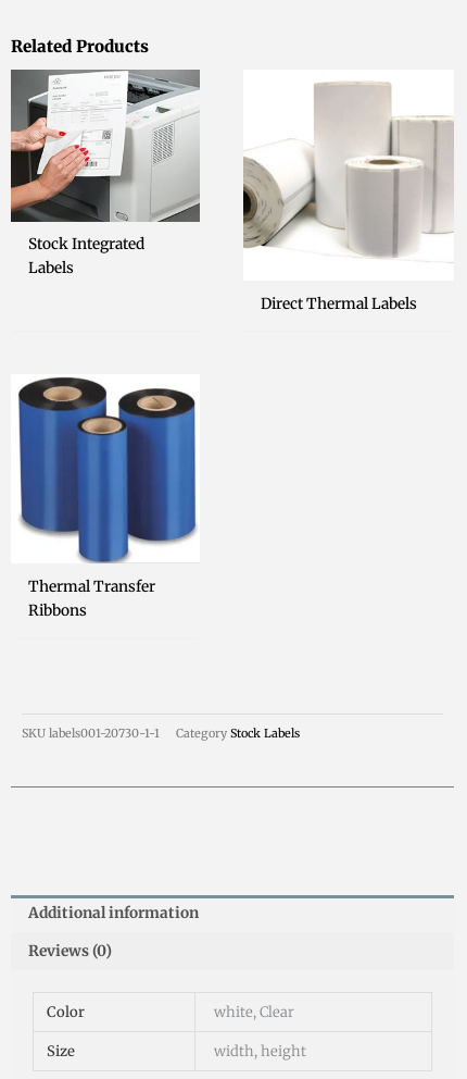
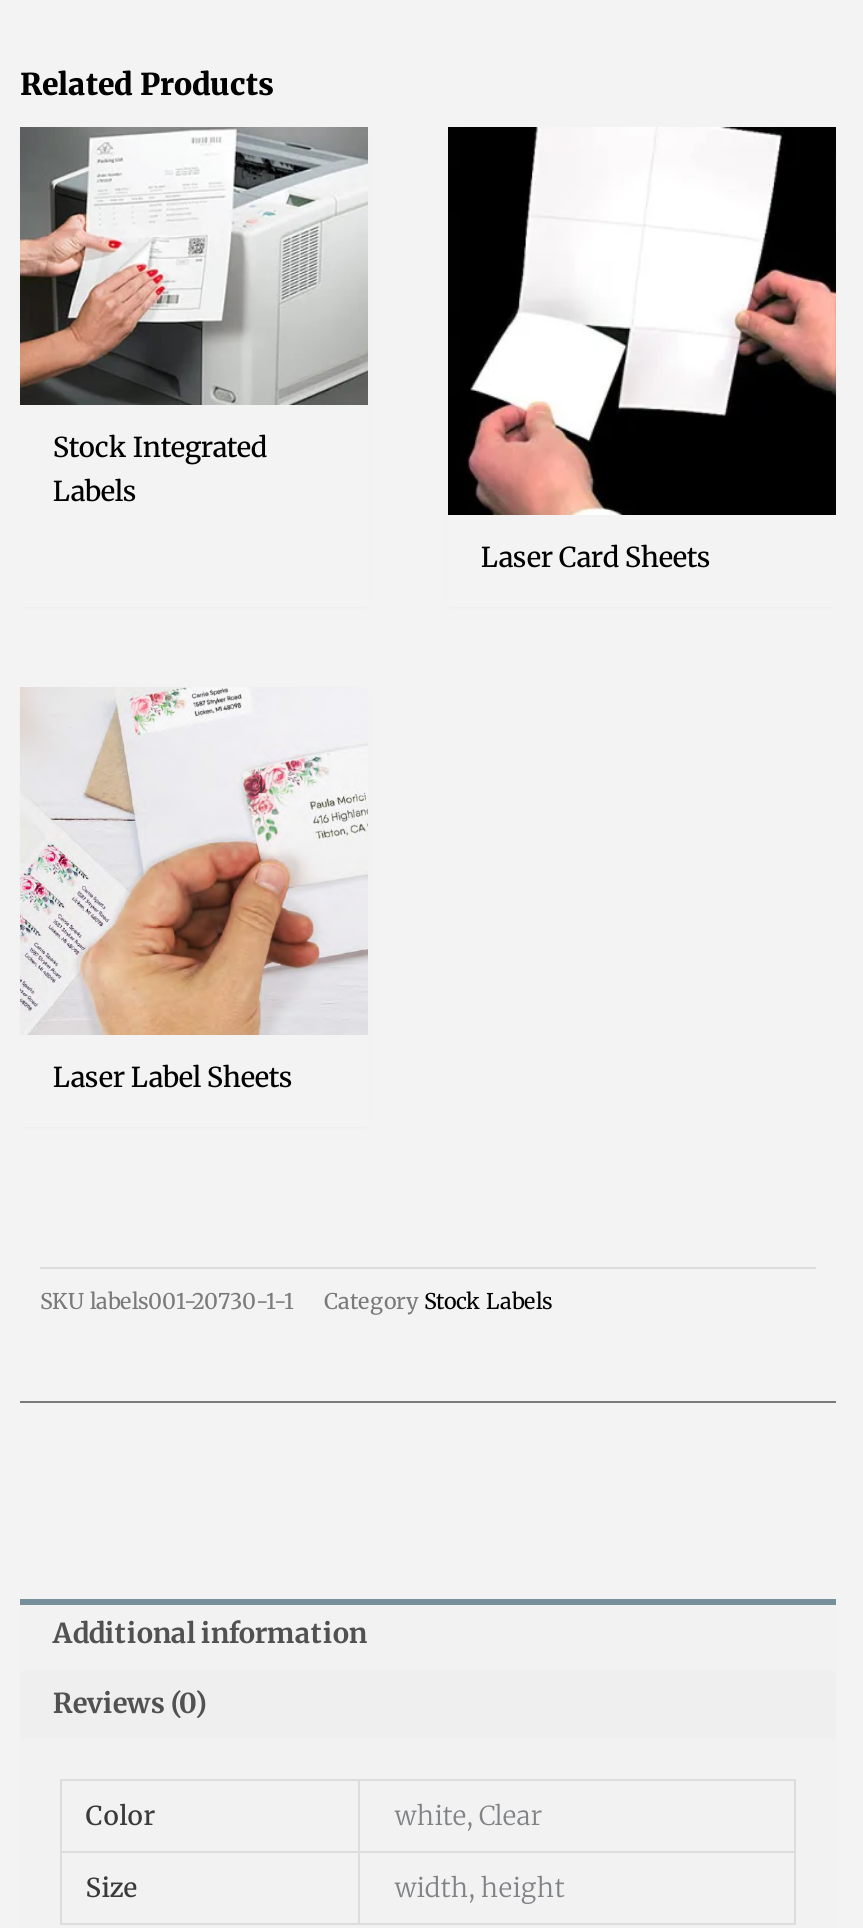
- [image]
- Direct Thermal Labels
+ [image]
+ Laser Card Sheets

- [image]
- Thermal Transfer
- Ribbons
+ [image]
+ Laser Label Sheets
